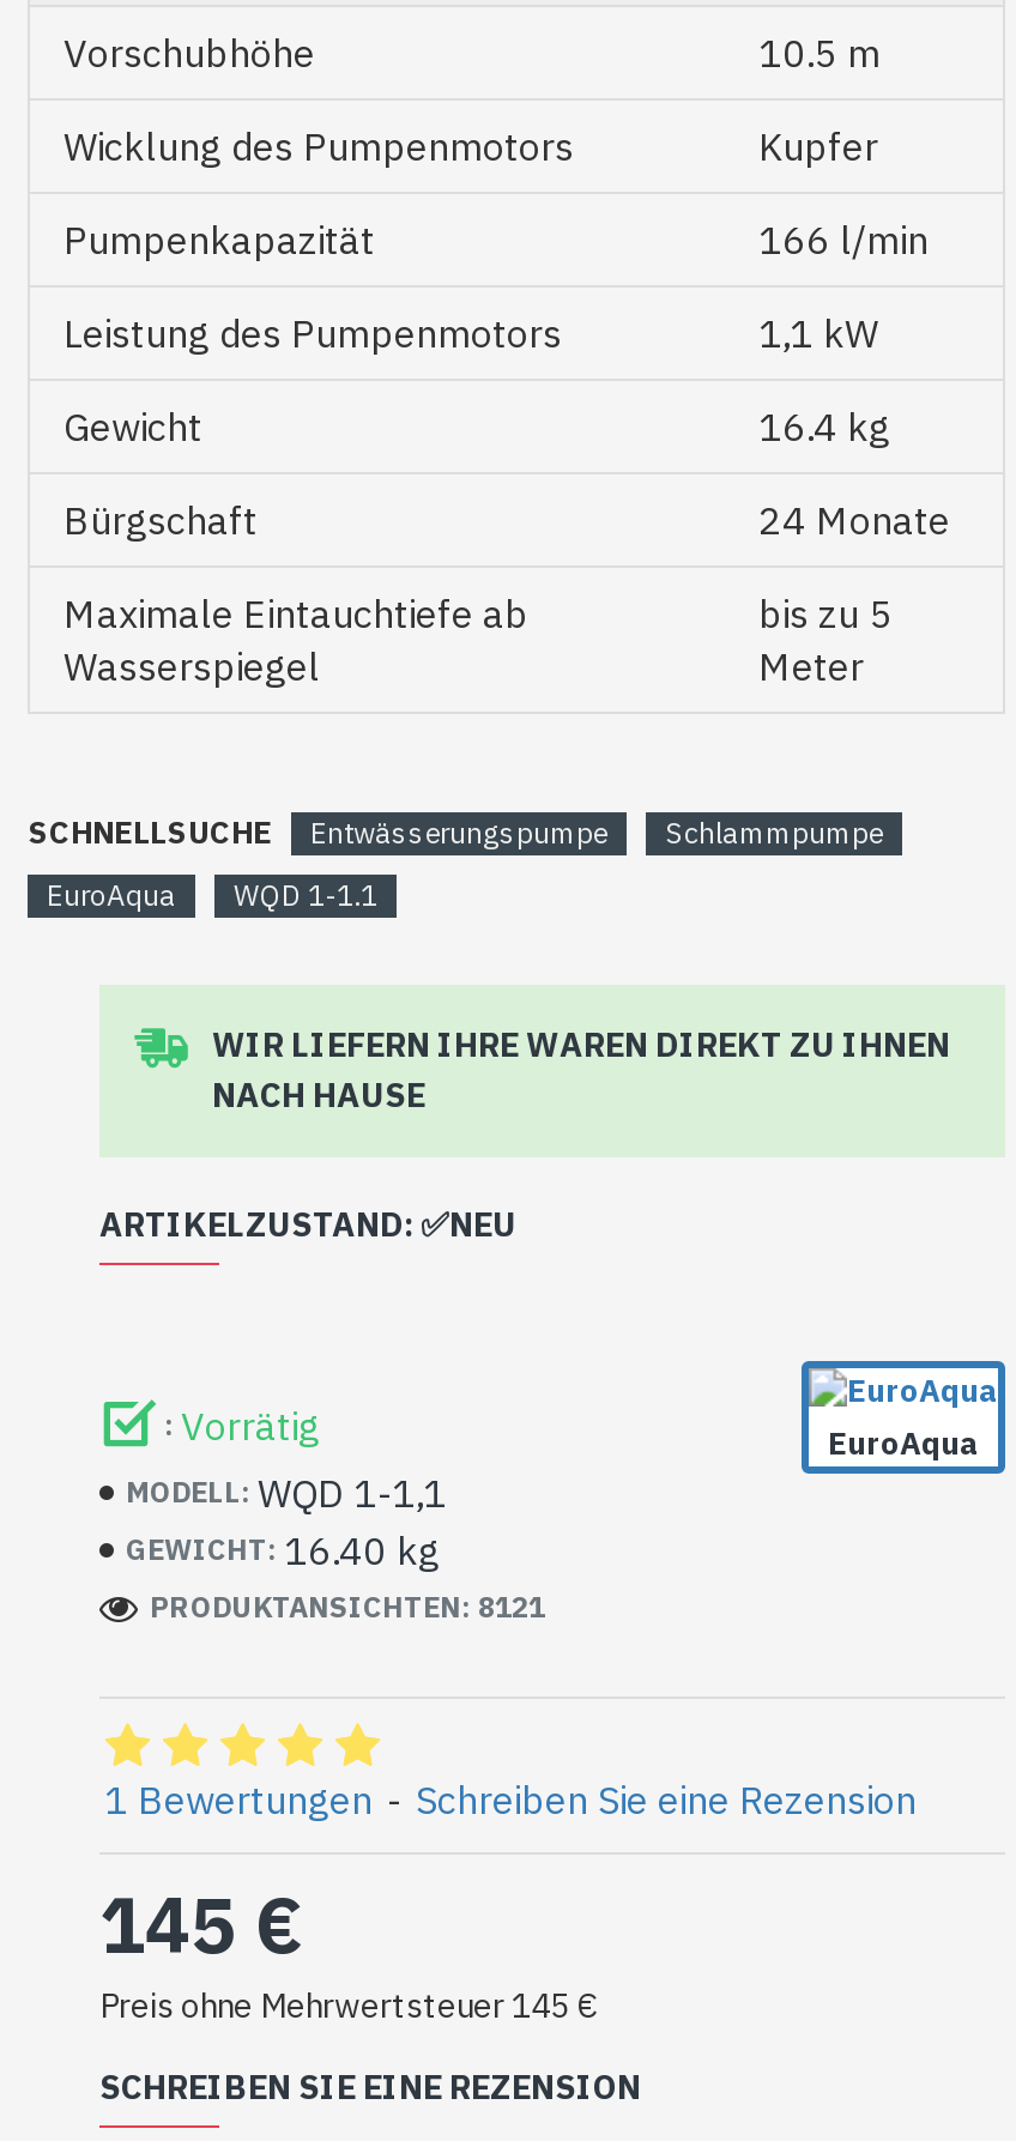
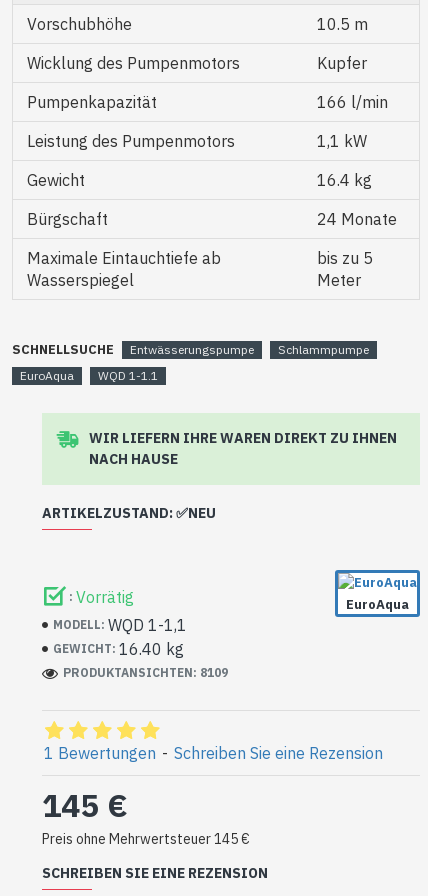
- PRODUKTANSICHTEN: 8121
+ PRODUKTANSICHTEN: 8109
